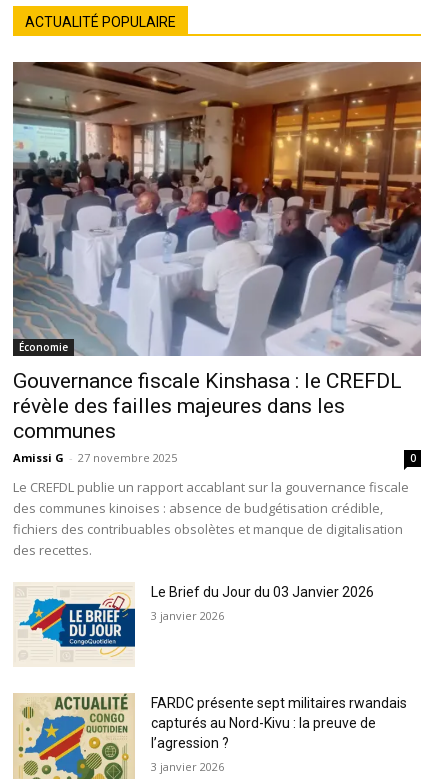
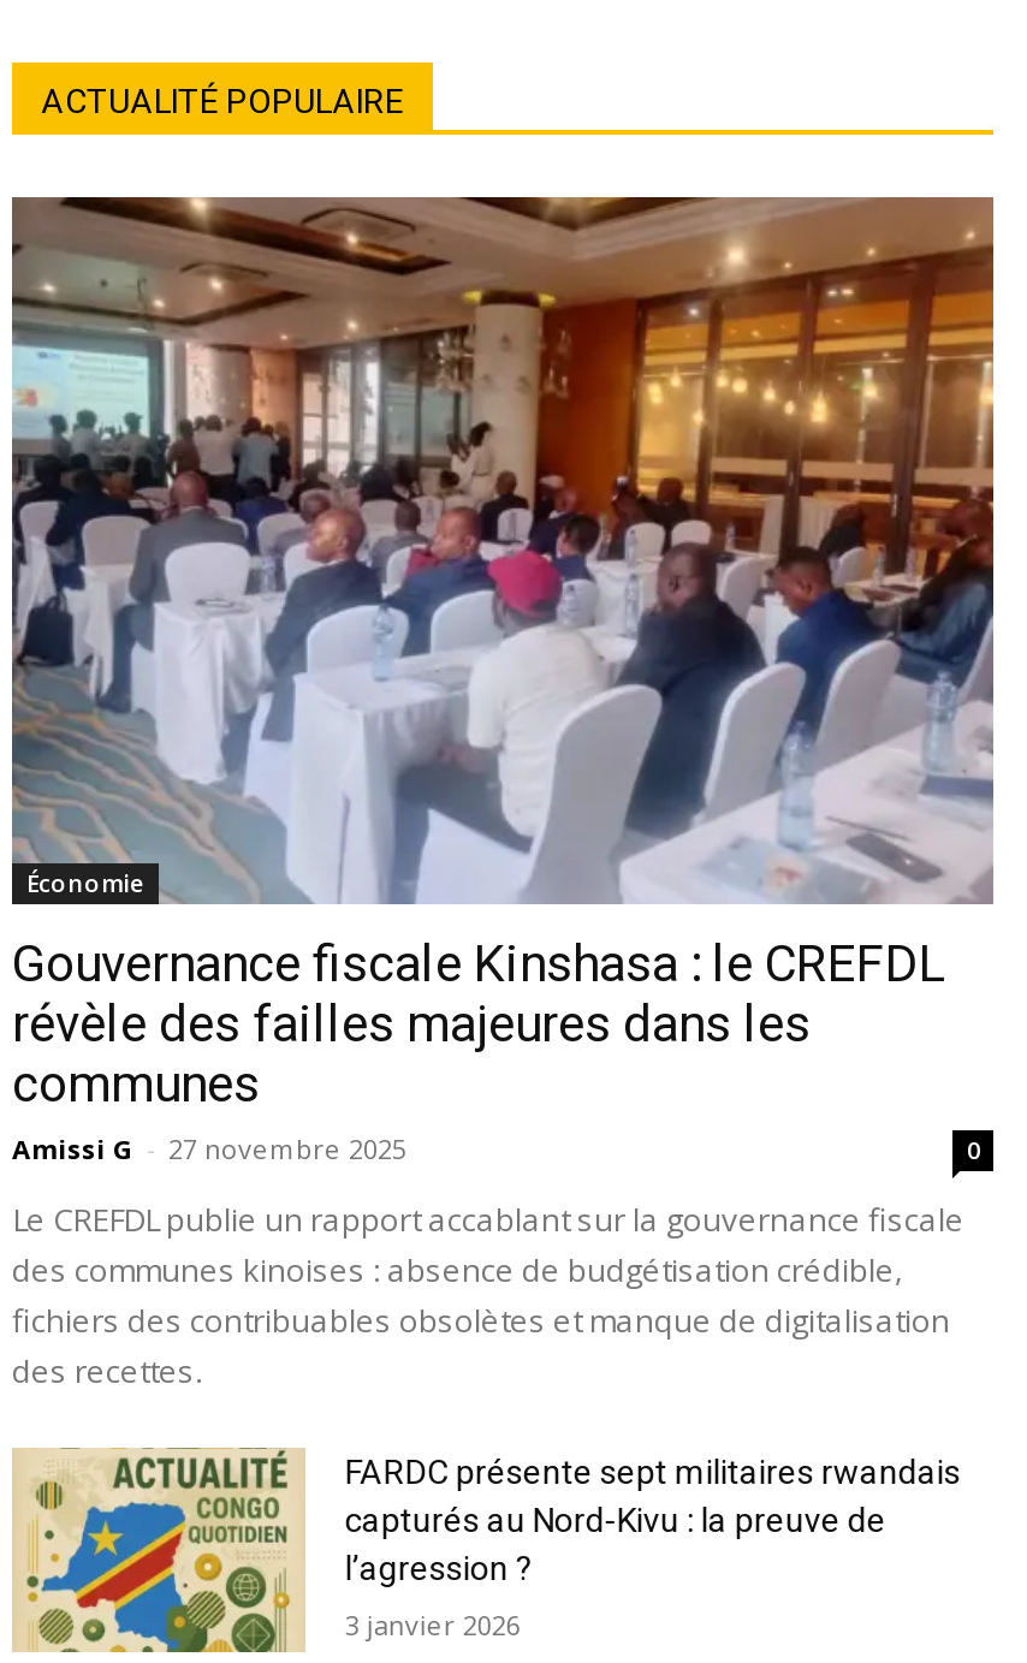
- [image]
- Le Brief du Jour du 03 Janvier 2026
- 3 janvier 2026
